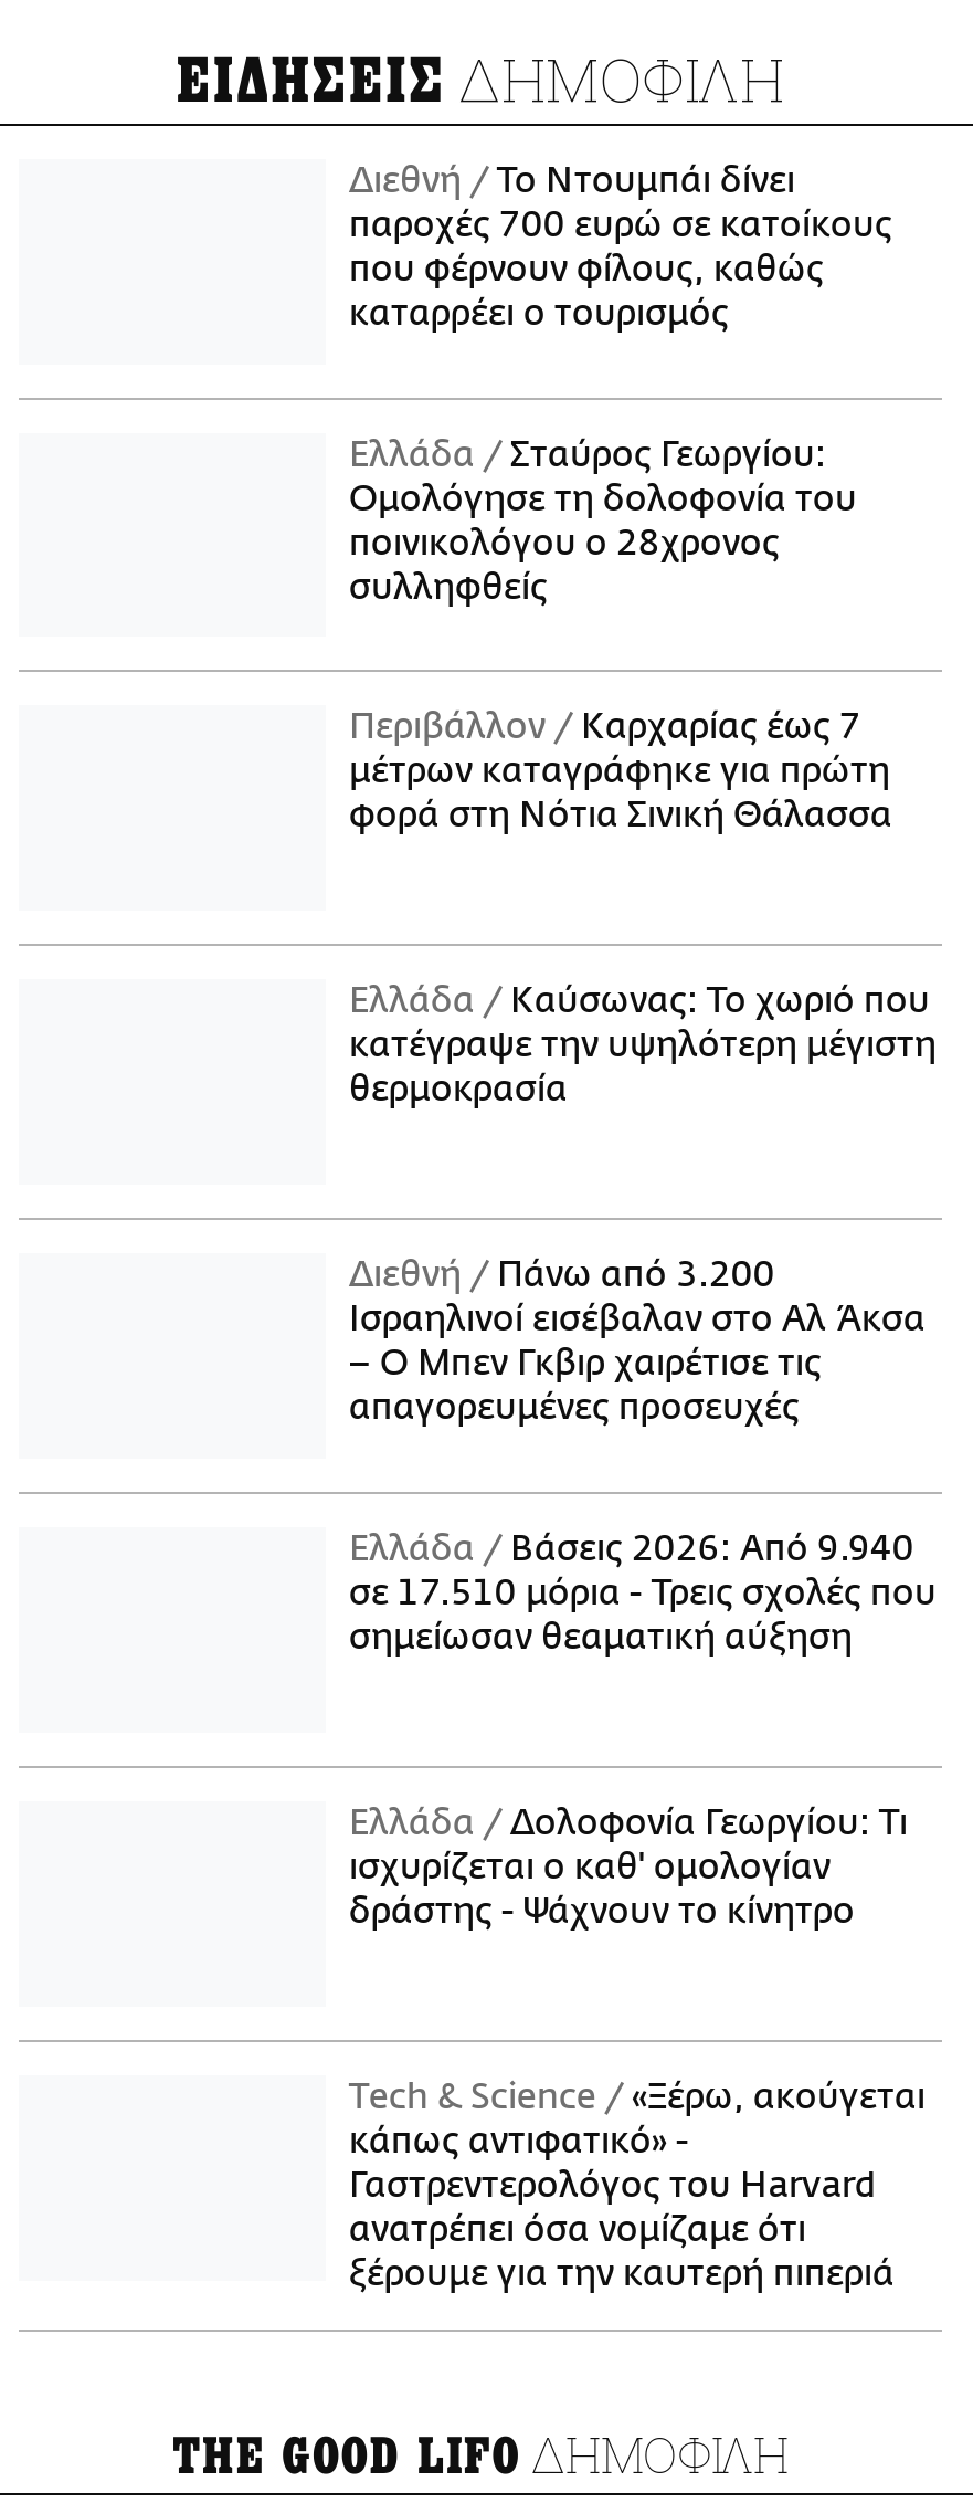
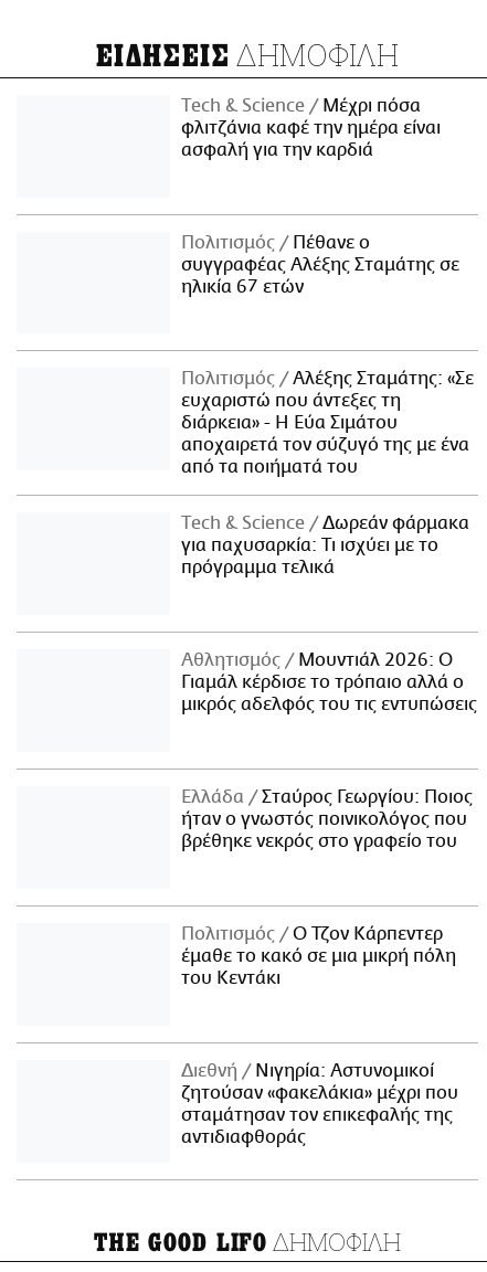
- Διεθνή Το Ντουμπάι δίνει
- παροχές 700 ευρώ σε κατοίκους
- που φέρνουν φίλους, καθώς
- καταρρέει ο τουρισμός
+ Τech & Science Μέχρι πόσα
+ φλιτζάνια καφέ την ημέρα είναι
+ ασφαλή για την καρδιά

- Ελλάδα Σταύρος Γεωργίου:
- Ομολόγησε τη δολοφονία του
- ποινικολόγου ο 28χρονος
- συλληφθείς
+ Πολιτισμός Πέθανε ο
+ συγγραφέας Αλέξης Σταμάτης σε
+ ηλικία 67 ετών

- Περιβάλλον Καρχαρίας έως 7
- μέτρων καταγράφηκε για πρώτη
- φορά στη Νότια Σινική Θάλασσα
+ Πολιτισμός Αλέξης Σταμάτης: «Σε
+ ευχαριστώ που άντεξες τη
+ διάρκεια» - Η Εύα Σιμάτου
+ αποχαιρετά τον σύζυγό της με ένα
+ από τα ποιήματά του

- Ελλάδα Καύσωνας: Το χωριό που
- κατέγραψε την υψηλότερη μέγιστη
- θερμοκρασία
+ Τech & Science Δωρεάν φάρμακα
+ για παχυσαρκία: Τι ισχύει με το
+ πρόγραμμα τελικά

- Διεθνή Πάνω από 3.200
- Ισραηλινοί εισέβαλαν στο Αλ Άκσα
- – Ο Μπεν Γκβιρ χαιρέτισε τις
- απαγορευμένες προσευχές
+ Αθλητισμός Μουντιάλ 2026: Ο
+ Γιαμάλ κέρδισε το τρόπαιο αλλά ο
+ μικρός αδελφός του τις εντυπώσεις

- Ελλάδα Βάσεις 2026: Από 9.940
- σε 17.510 μόρια - Τρεις σχολές που
- σημείωσαν θεαματική αύξηση
+ Ελλάδα Σταύρος Γεωργίου: Ποιος
+ ήταν ο γνωστός ποινικολόγος που
+ βρέθηκε νεκρός στο γραφείο του

- Ελλάδα Δολοφονία Γεωργίου: Τι
- ισχυρίζεται ο καθ' ομολογίαν
- δράστης - Ψάχνουν το κίνητρο
+ Πολιτισμός Ο Τζον Κάρπεντερ
+ έμαθε το κακό σε μια μικρή πόλη
+ του Κεντάκι

- Τech & Science «Ξέρω, ακούγεται
- κάπως αντιφατικό» -
- Γαστρεντερολόγος του Harvard
- ανατρέπει όσα νομίζαμε ότι
- ξέρουμε για την καυτερή πιπεριά
+ Διεθνή Νιγηρία: Αστυνομικοί
+ ζητούσαν «φακελάκια» μέχρι που
+ σταμάτησαν τον επικεφαλής της
+ αντιδιαφθοράς
